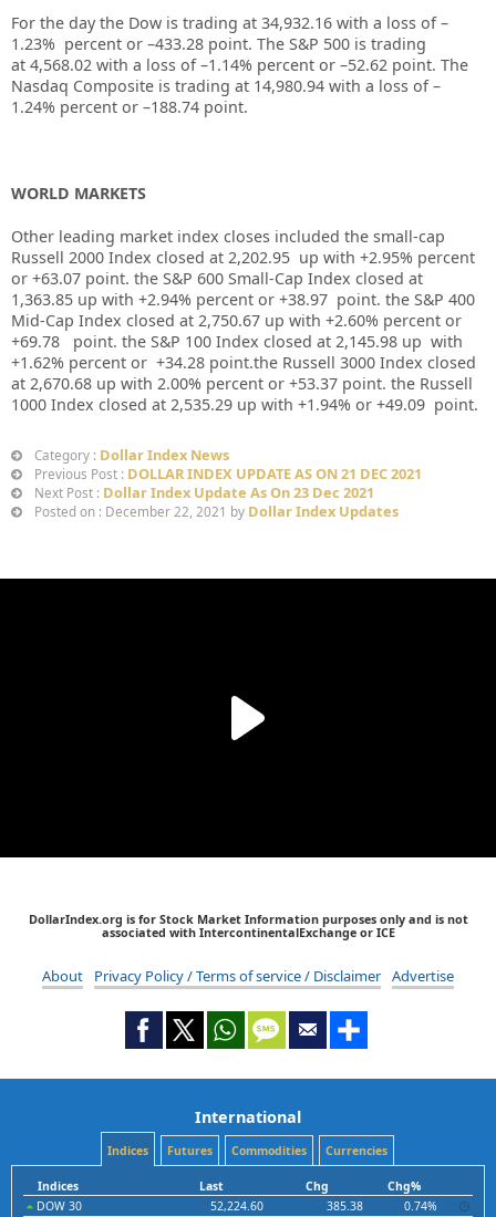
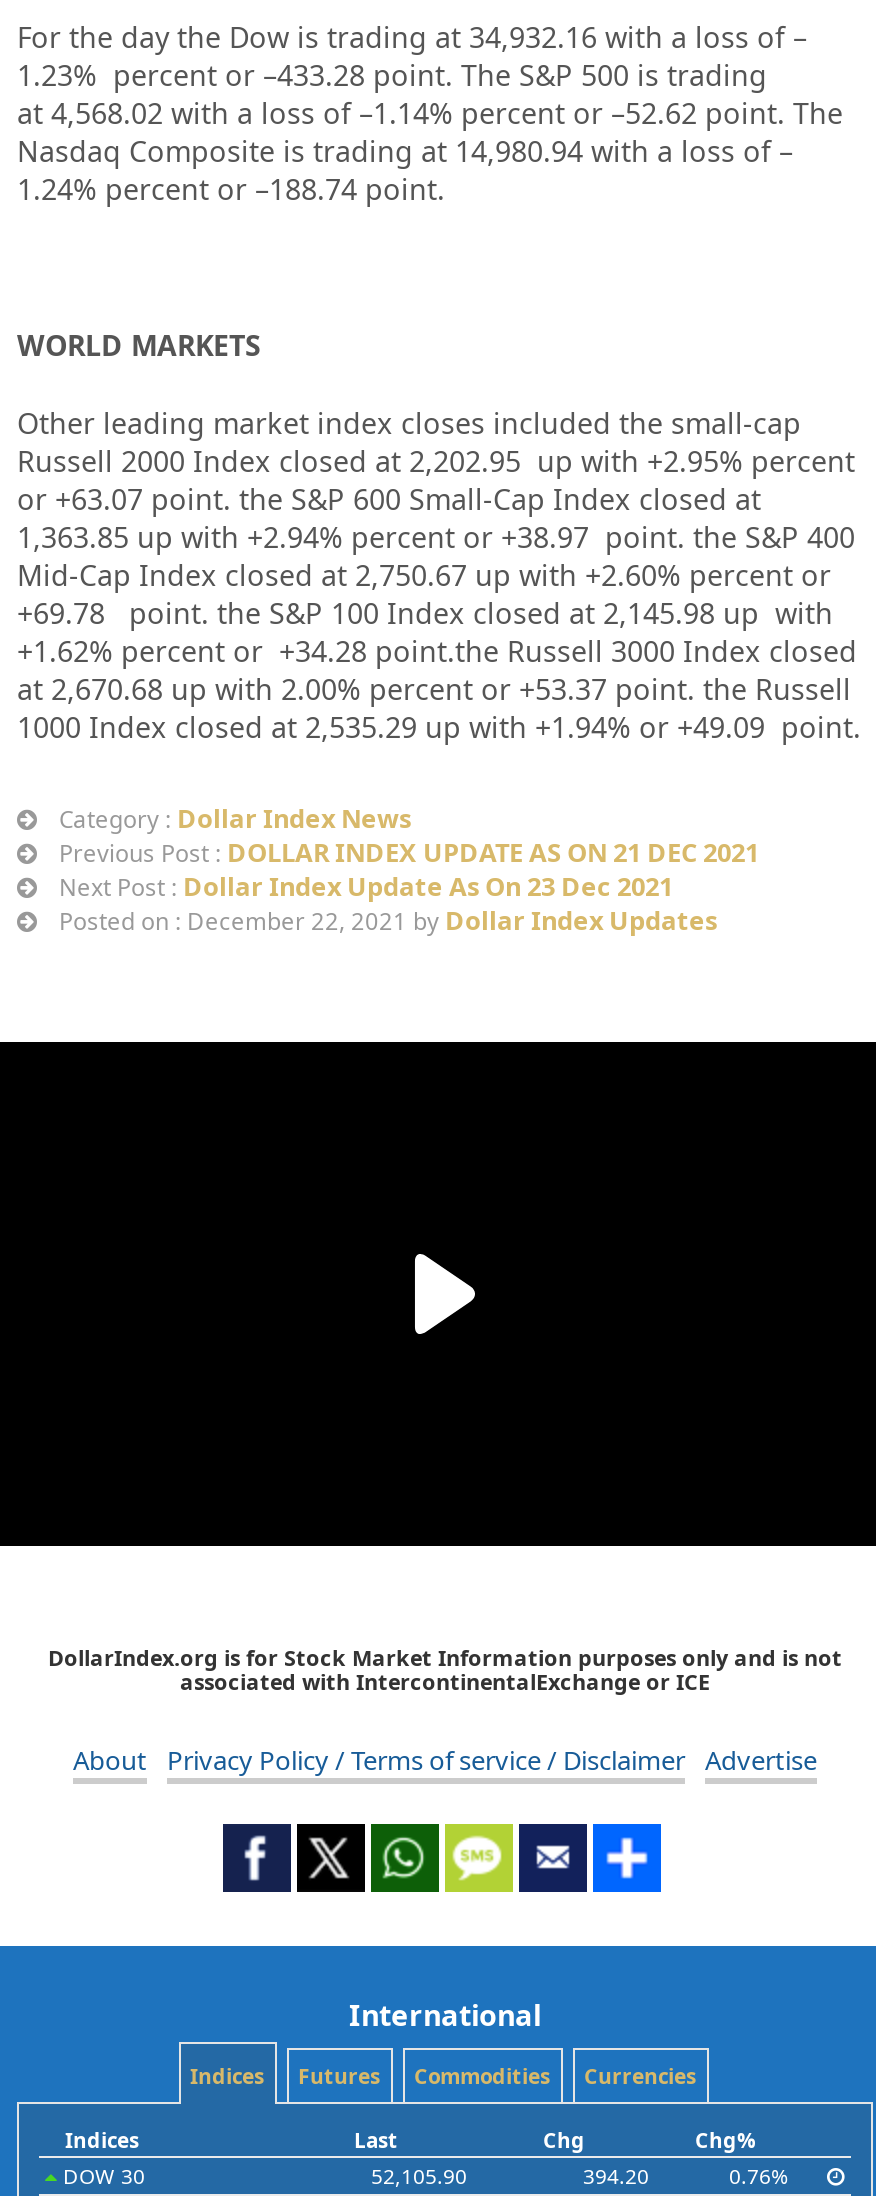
- 52,224.60
+ 52,105.90

- 385.38
+ 394.20

- 0.74%
+ 0.76%
